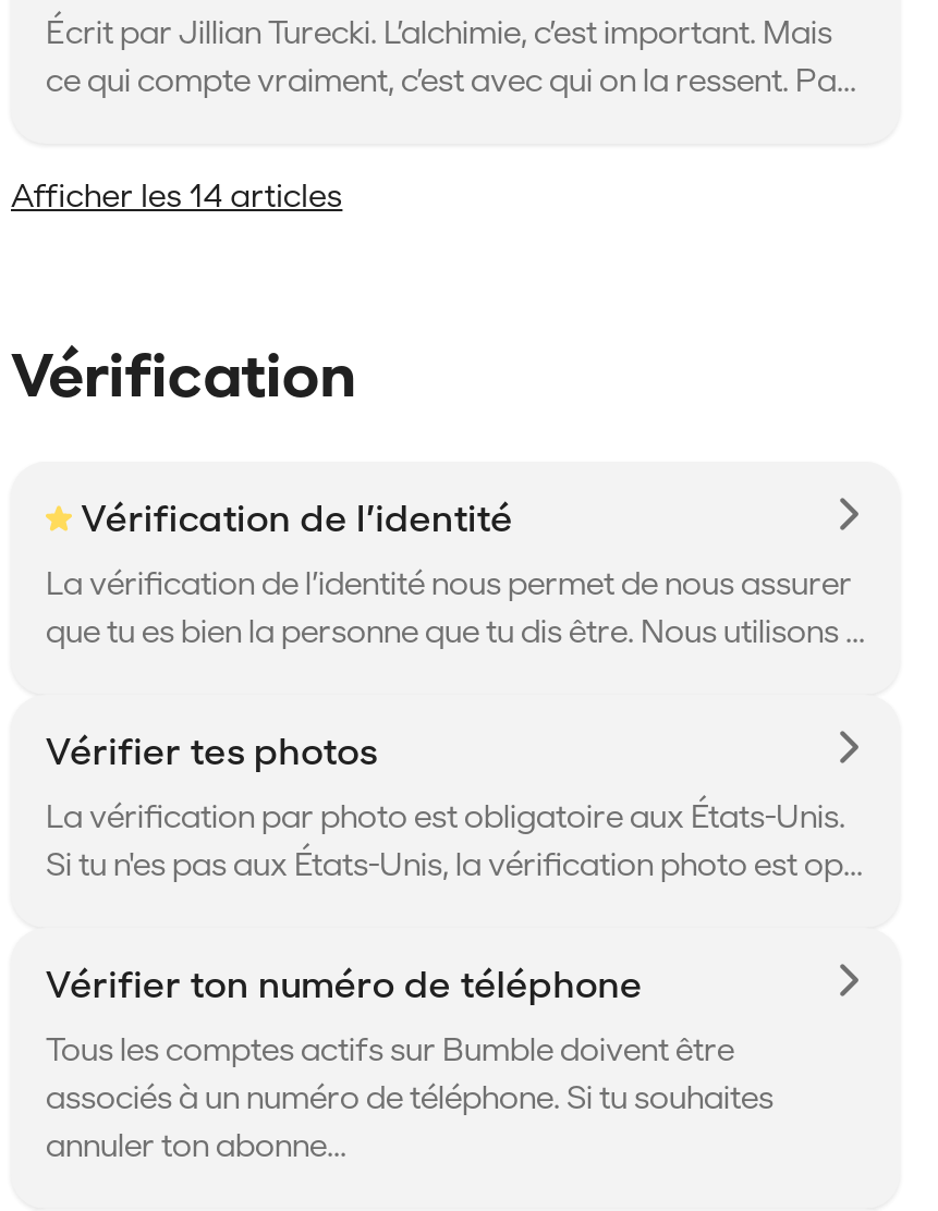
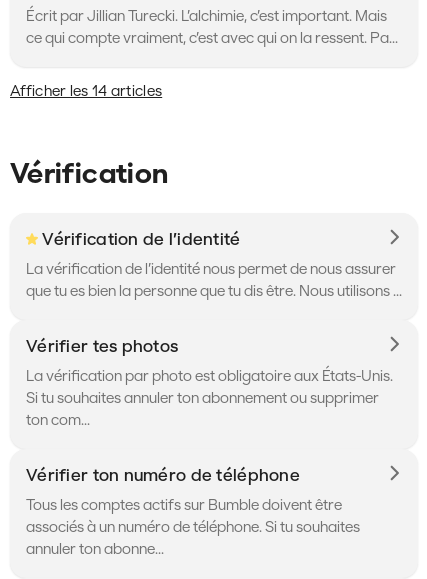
- Si tu n'es pas aux États-Unis, la vérification photo est op...
+ Si tu souhaites annuler ton abonnement ou supprimer
+ ton com...
